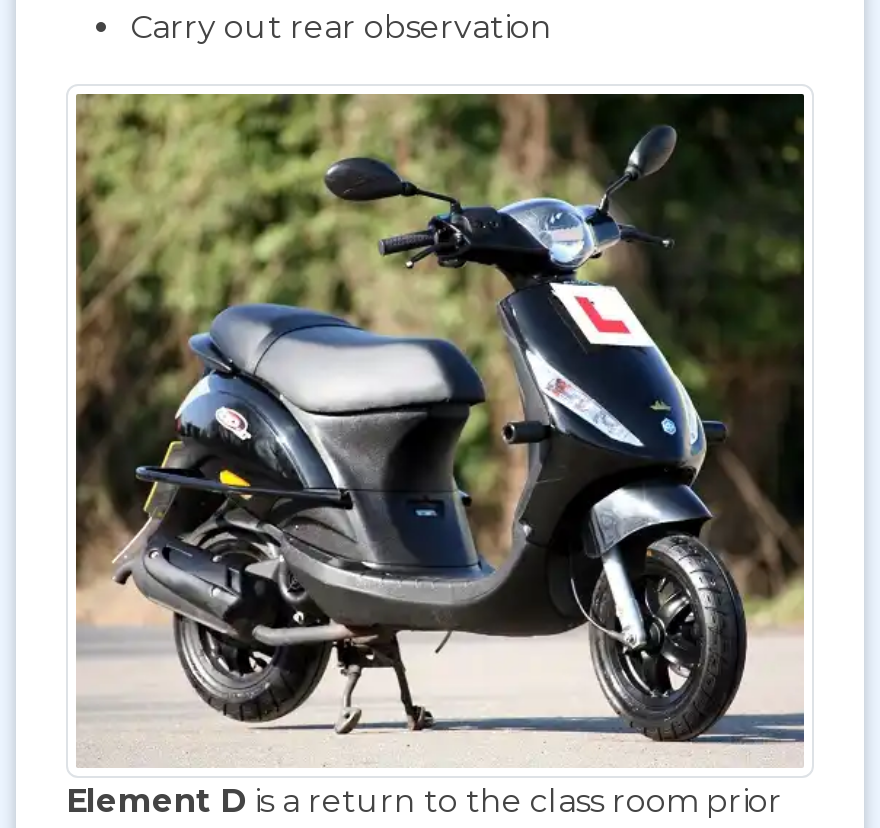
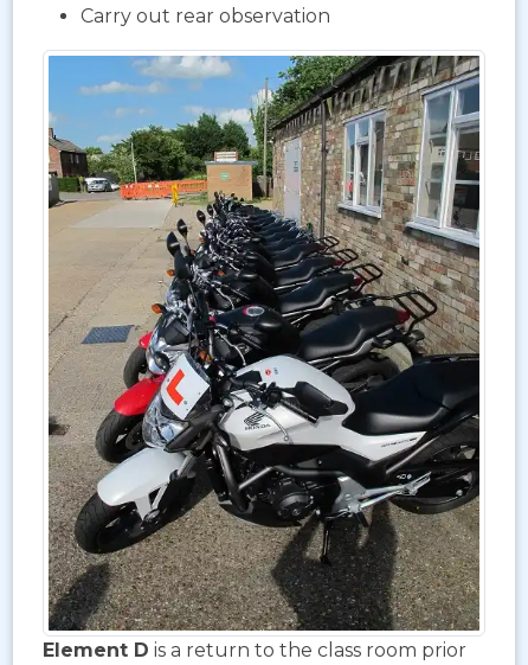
- [image]
+ [image]
